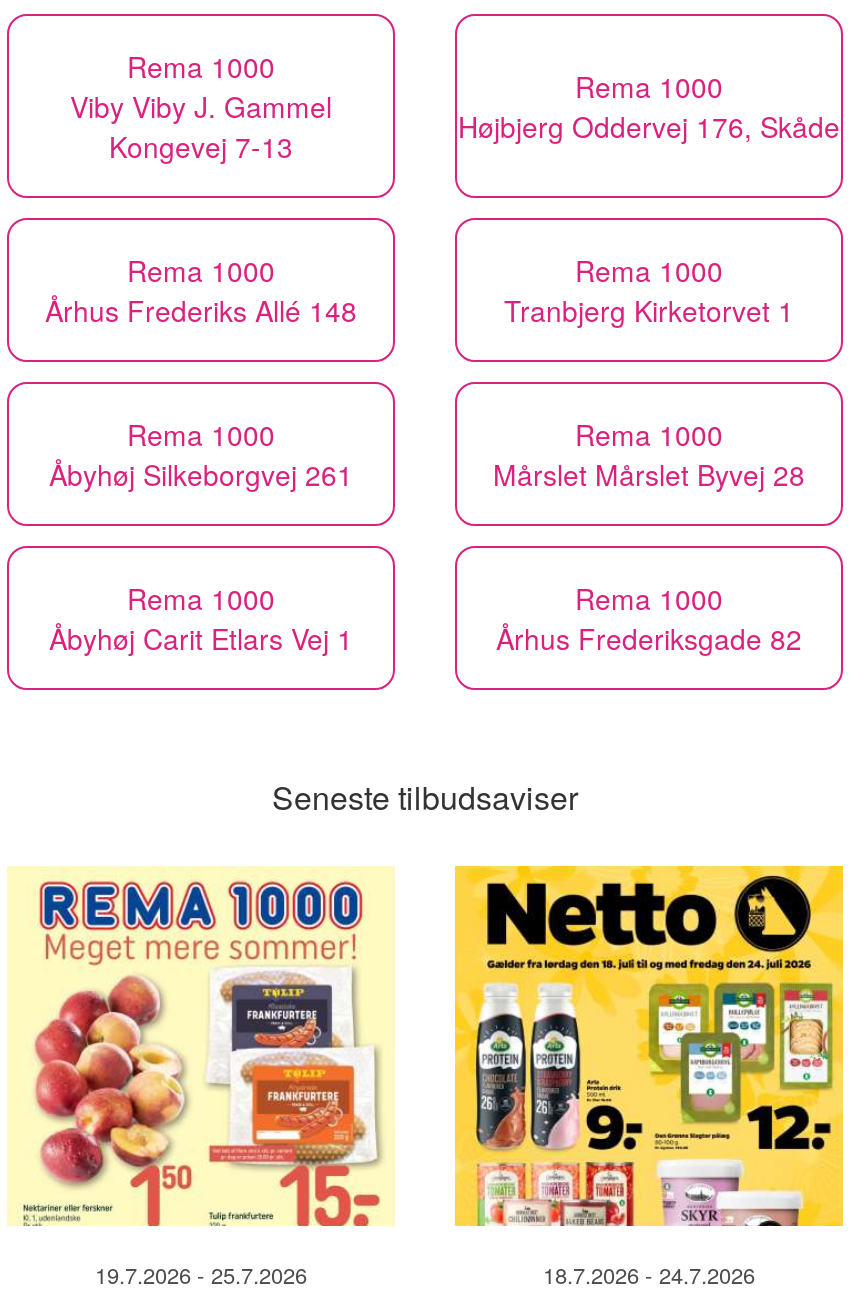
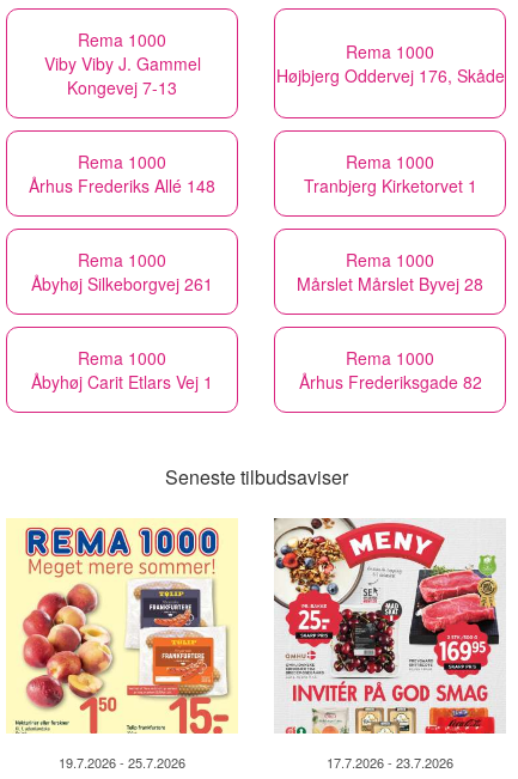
- [image]
- 18.7.2026 - 24.7.2026
+ [image]
+ 17.7.2026 - 23.7.2026
